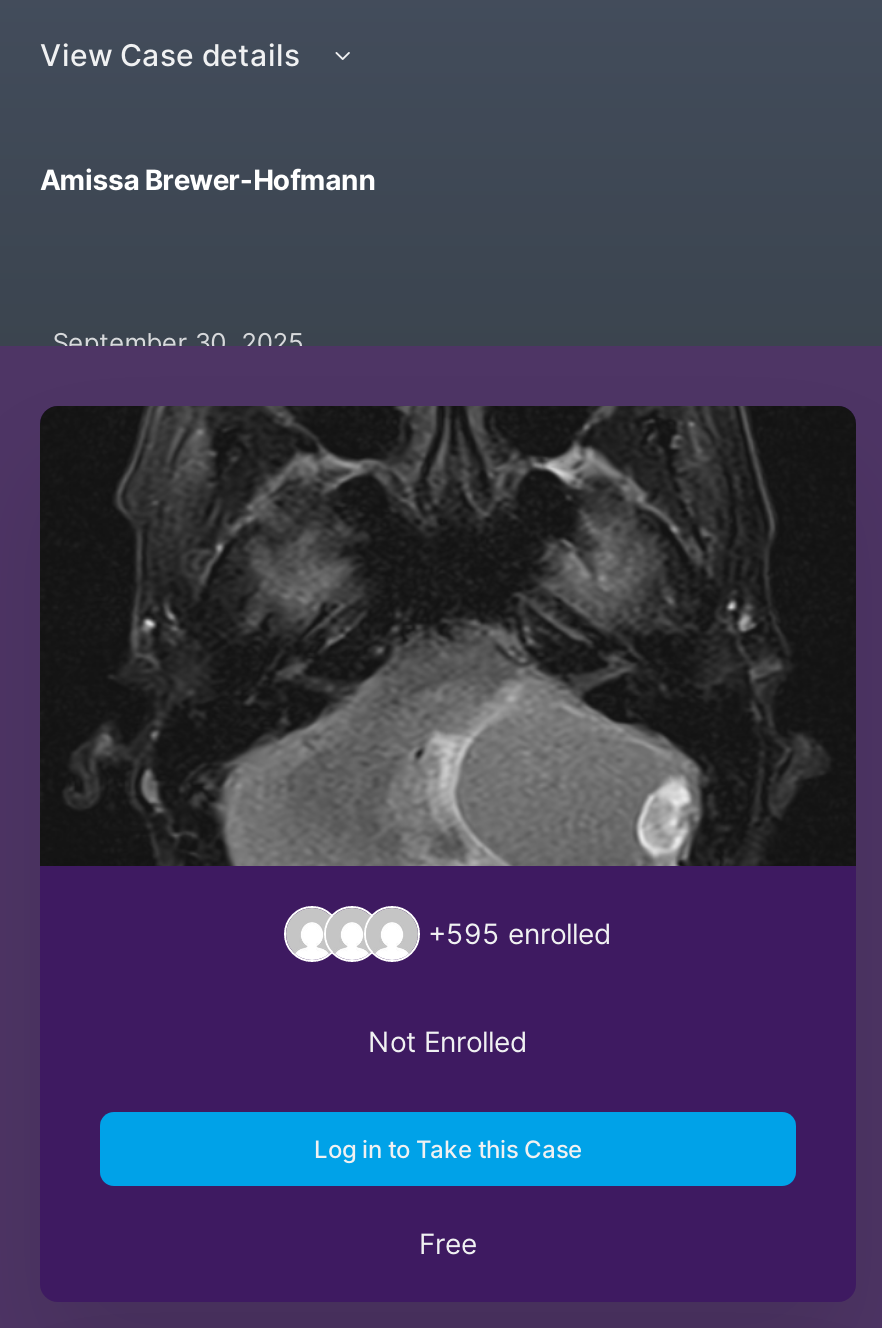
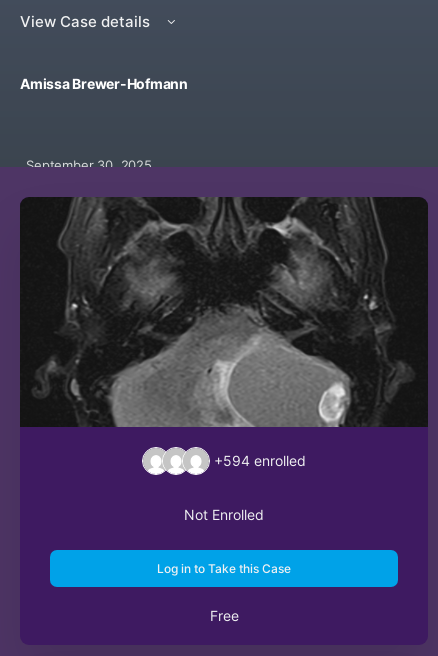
- +595 enrolled
+ +594 enrolled
